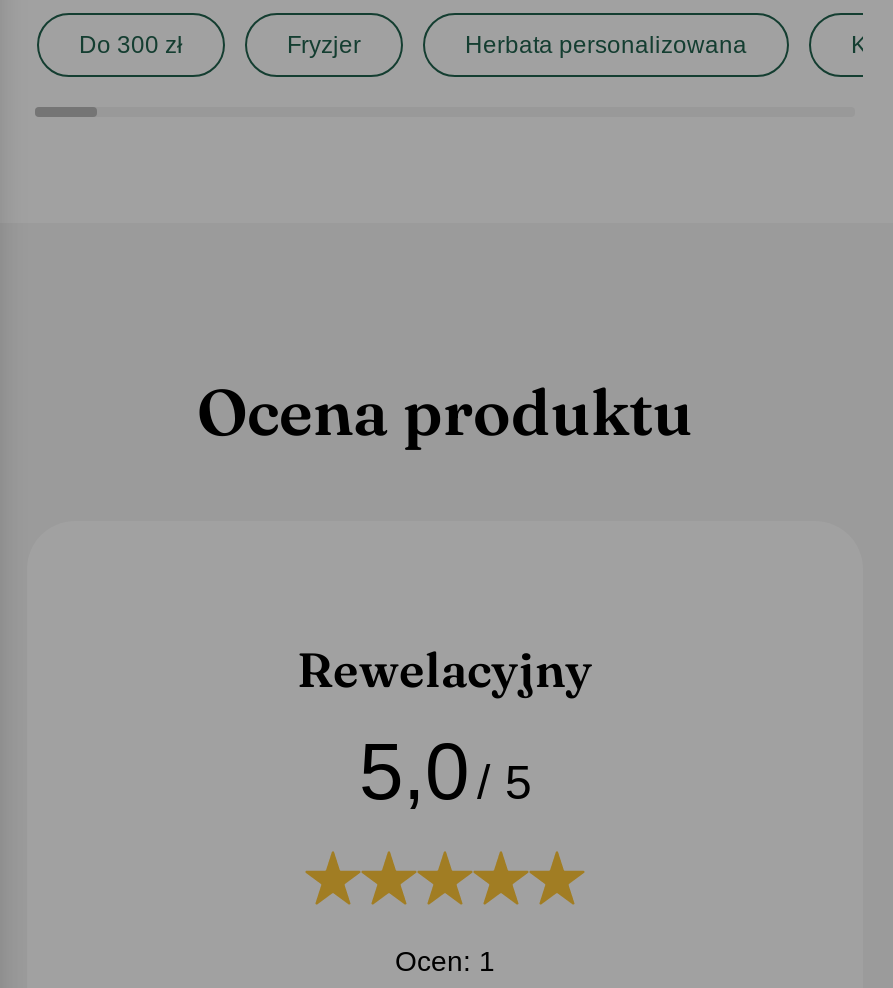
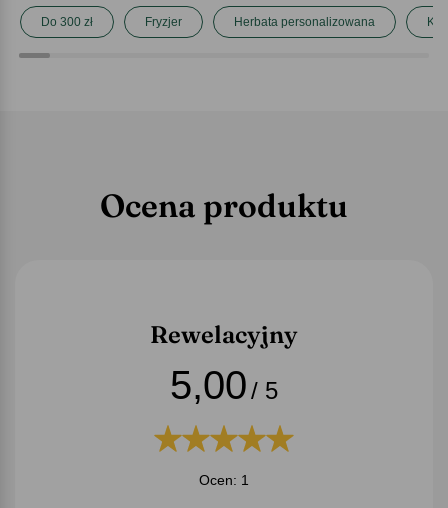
- 5,0 / 5
+ 5,00 / 5
